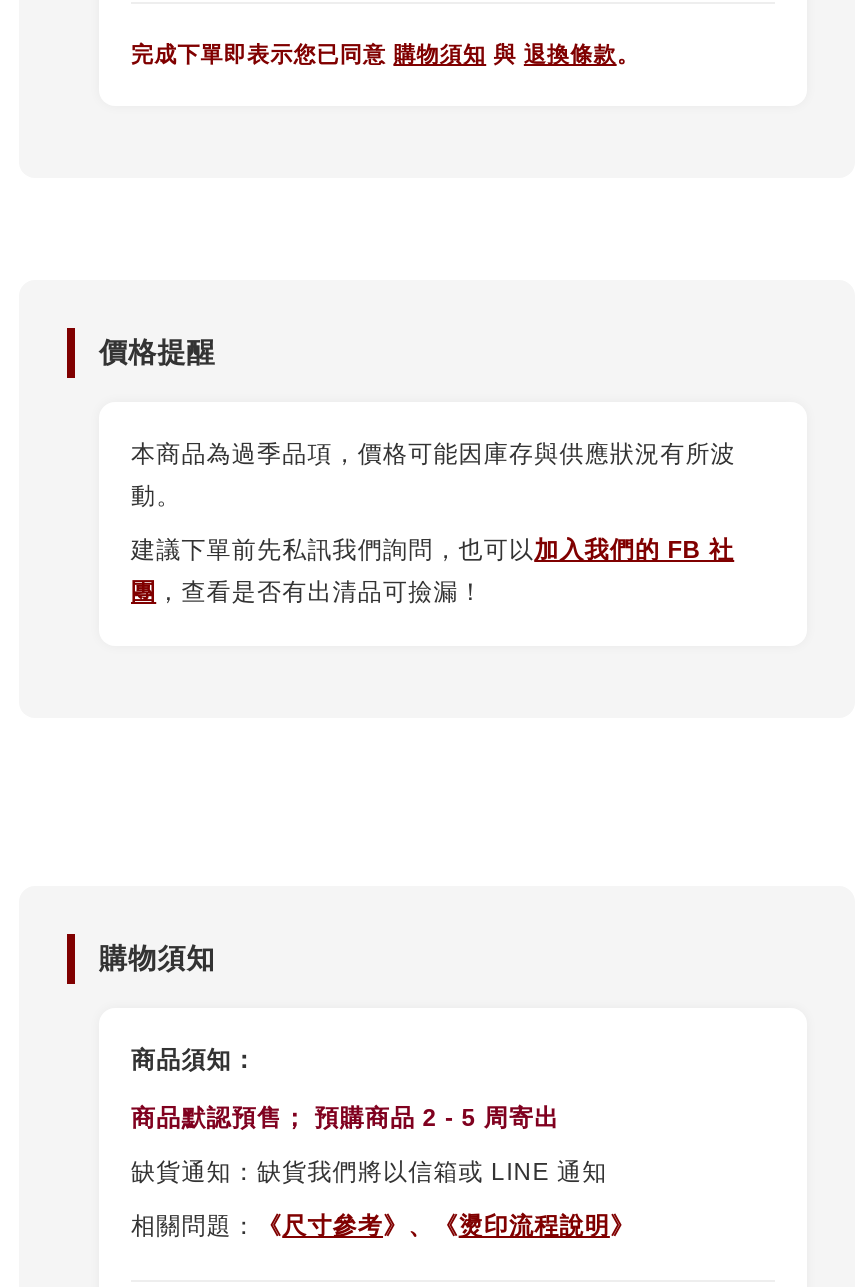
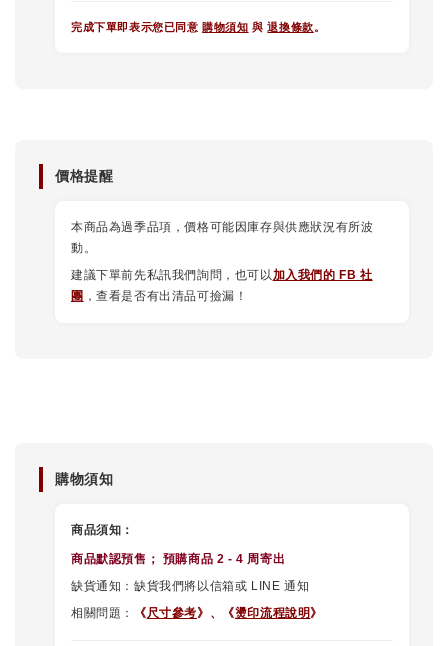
- 商品默認預售； 預購商品 2 - 5 周寄出
+ 商品默認預售； 預購商品 2 - 4 周寄出
